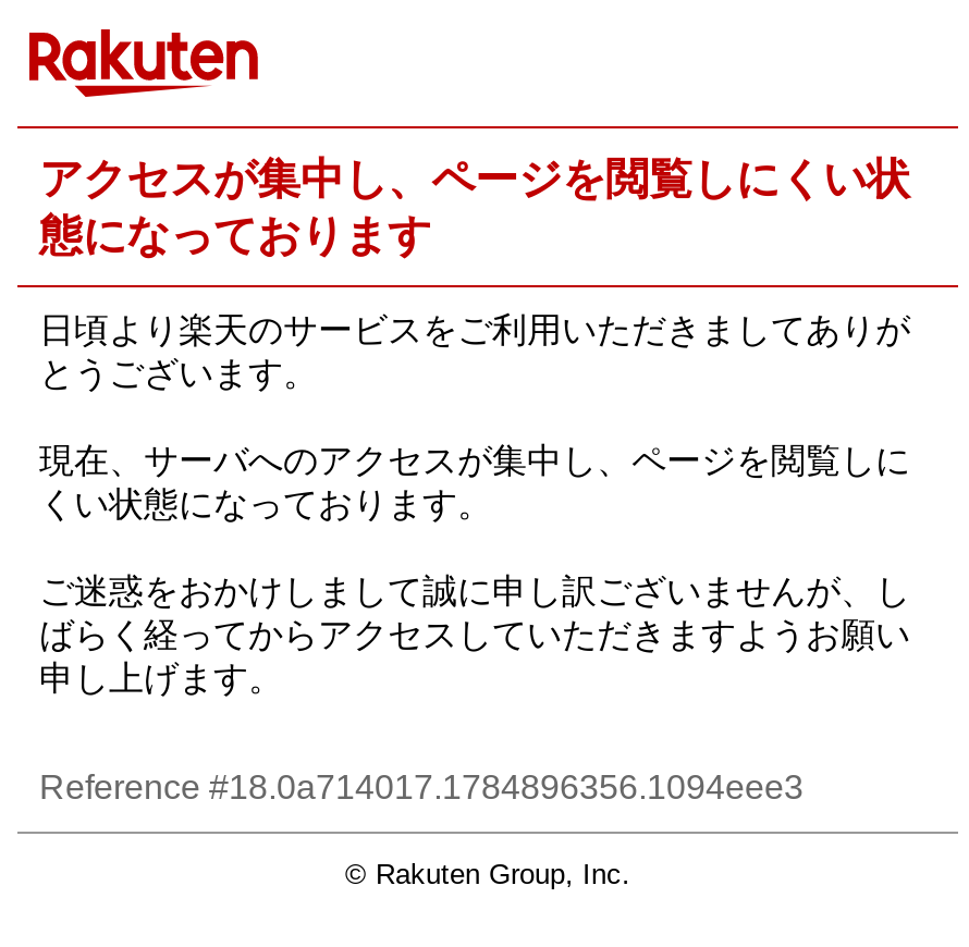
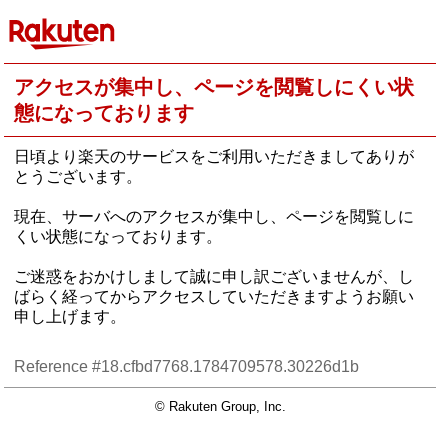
- Reference #18.0a714017.1784896356.1094eee3
+ Reference #18.cfbd7768.1784709578.30226d1b
